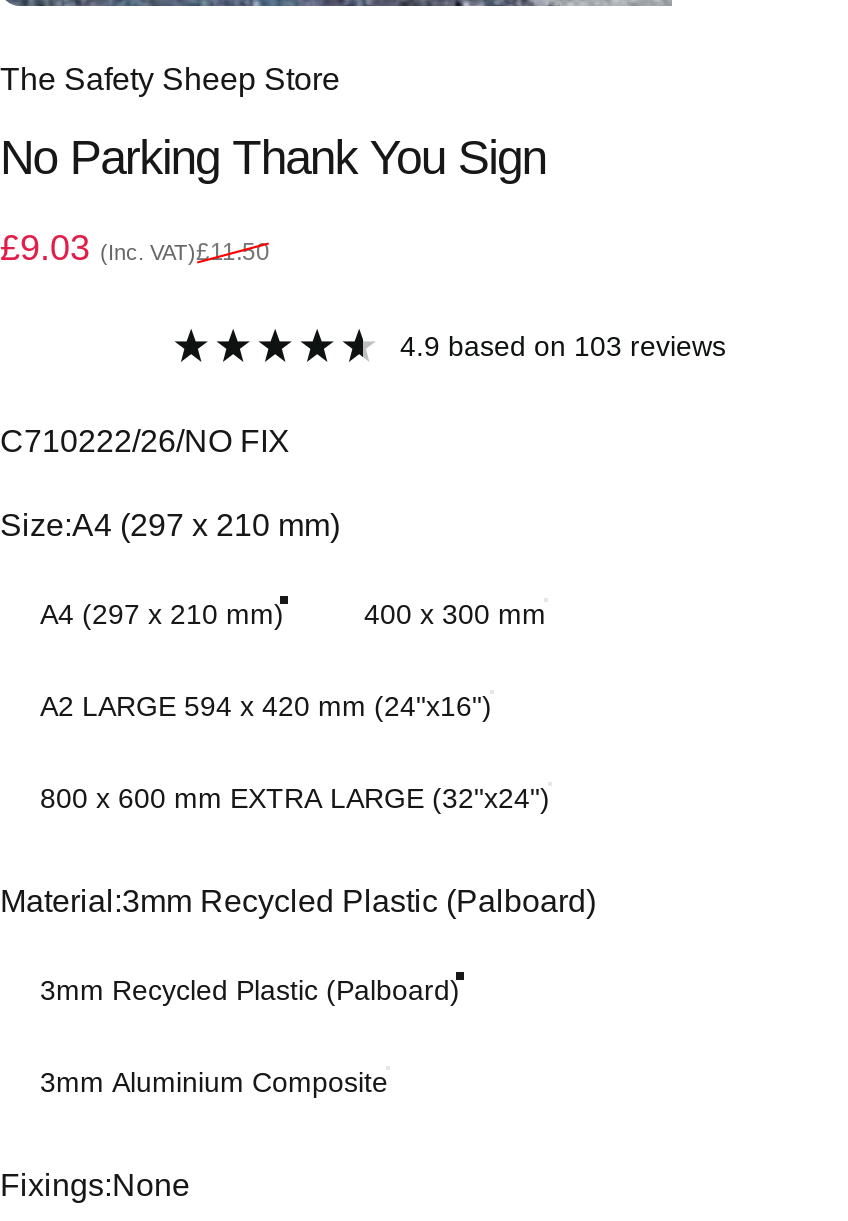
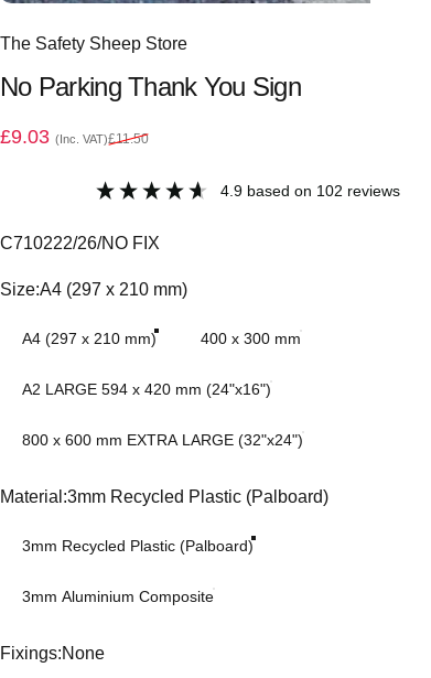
- 4.9 based on 103 reviews
+ 4.9 based on 102 reviews
